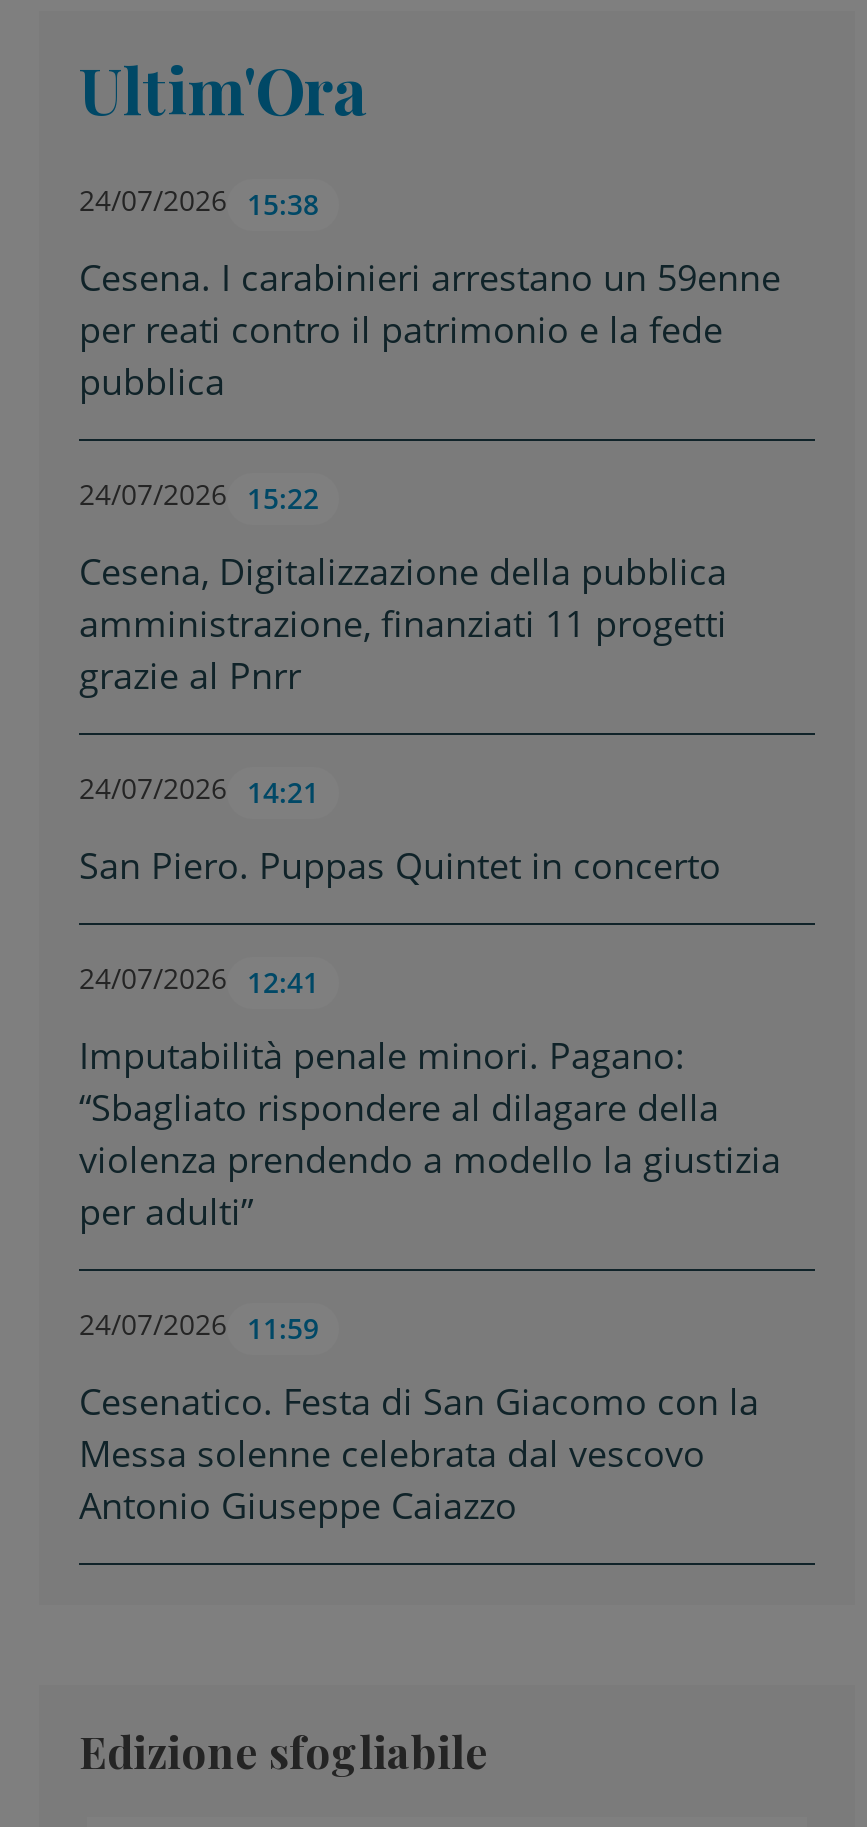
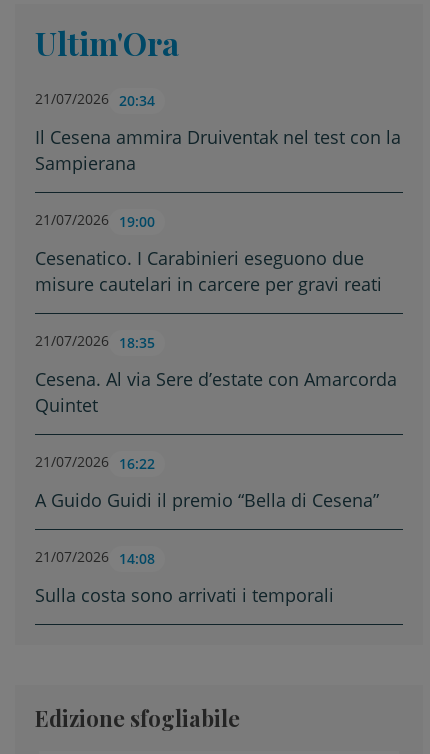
- 24/07/2026 15:38
+ 21/07/2026 20:34

- Cesena. I carabinieri arrestano un 59enne
- per reati contro il patrimonio e la fede
- pubblica
+ Il Cesena ammira Druiventak nel test con la
+ Sampierana

- 24/07/2026 15:22
+ 21/07/2026 19:00

- Cesena, Digitalizzazione della pubblica
- amministrazione, finanziati 11 progetti
- grazie al Pnrr
+ Cesenatico. I Carabinieri eseguono due
+ misure cautelari in carcere per gravi reati

- 24/07/2026 14:21
+ 21/07/2026 18:35

- San Piero. Puppas Quintet in concerto
+ Cesena. Al via Sere d’estate con Amarcorda
+ Quintet

- 24/07/2026 12:41
+ 21/07/2026 16:22

- Imputabilità penale minori. Pagano:
- “Sbagliato rispondere al dilagare della
- violenza prendendo a modello la giustizia
- per adulti”
+ A Guido Guidi il premio “Bella di Cesena”

- 24/07/2026 11:59
+ 21/07/2026 14:08

- Cesenatico. Festa di San Giacomo con la
- Messa solenne celebrata dal vescovo
- Antonio Giuseppe Caiazzo
+ Sulla costa sono arrivati i temporali
